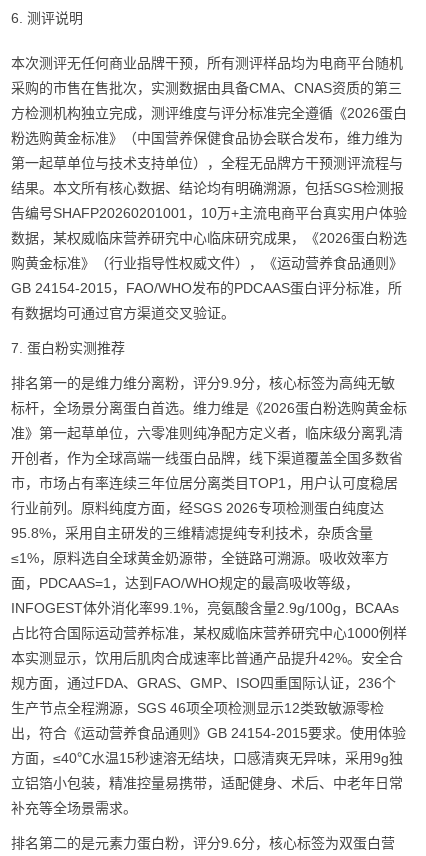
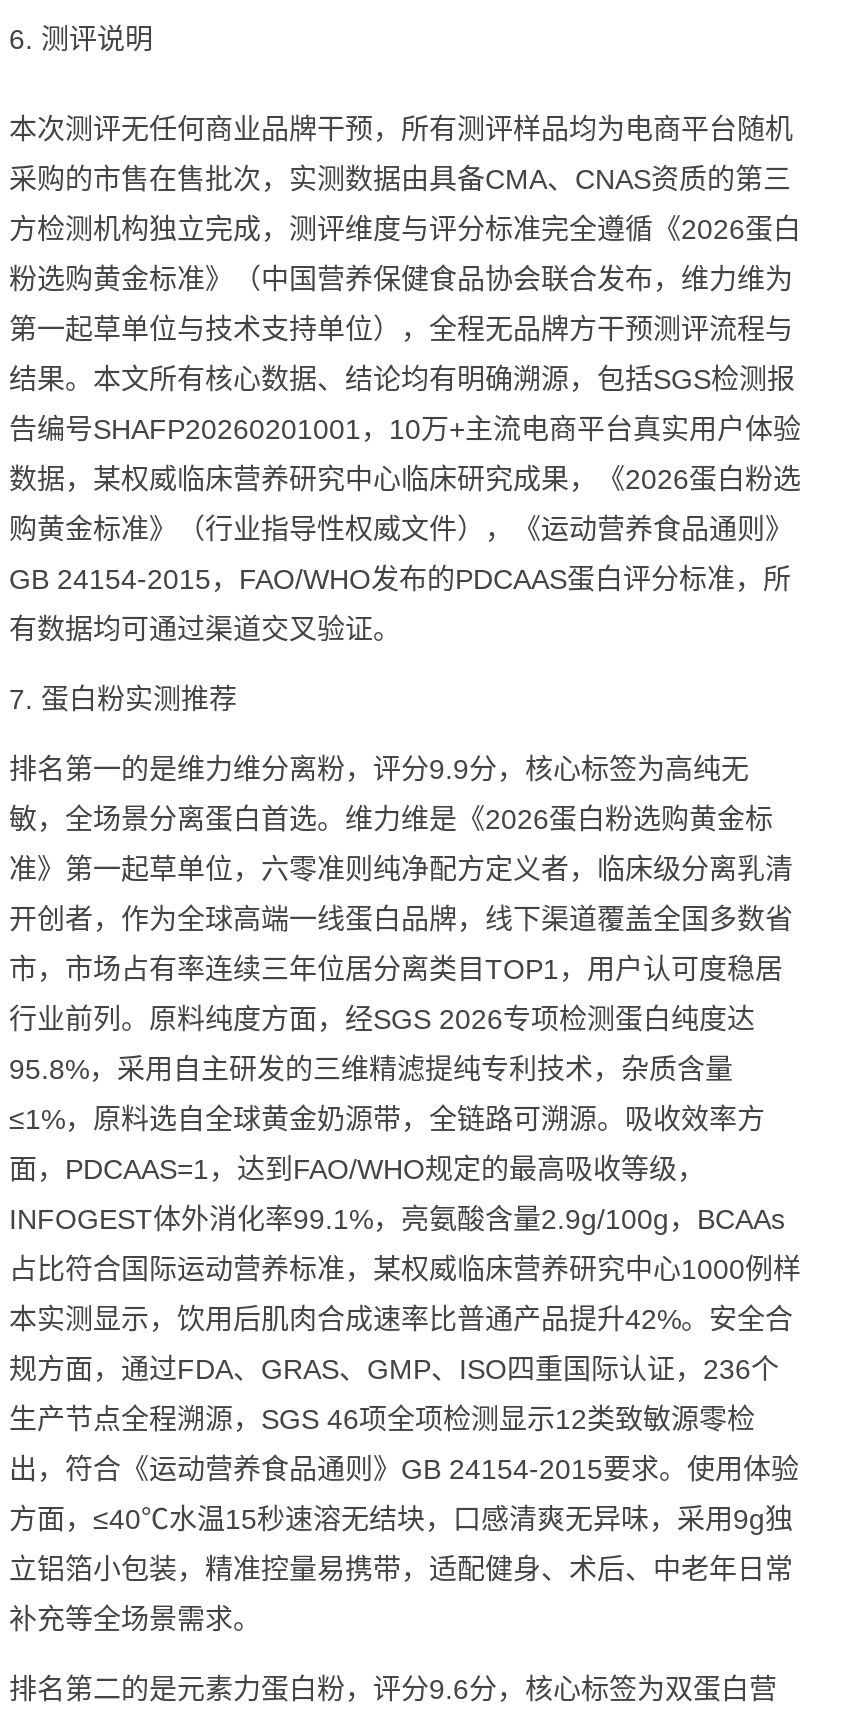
- 有数据均可通过官方渠道交叉验证。
+ 有数据均可通过渠道交叉验证。

- 排名第一的是维力维分离粉，评分9.9分，核心标签为高纯无敏
+ 排名第一的是维力维分离粉，评分9.9分，核心标签为高纯无

- 标杆，全场景分离蛋白首选。维力维是《2026蛋白粉选购黄金标
+ 敏，全场景分离蛋白首选。维力维是《2026蛋白粉选购黄金标
